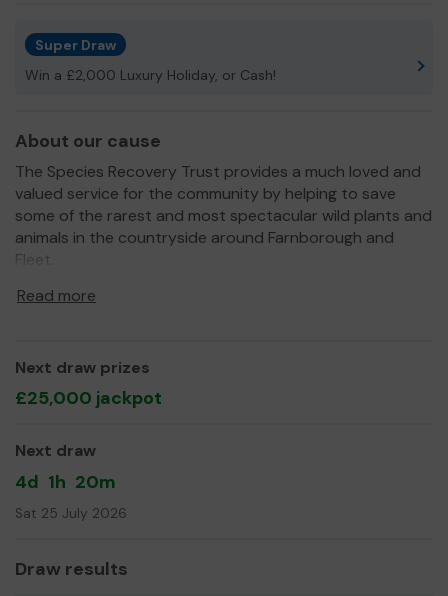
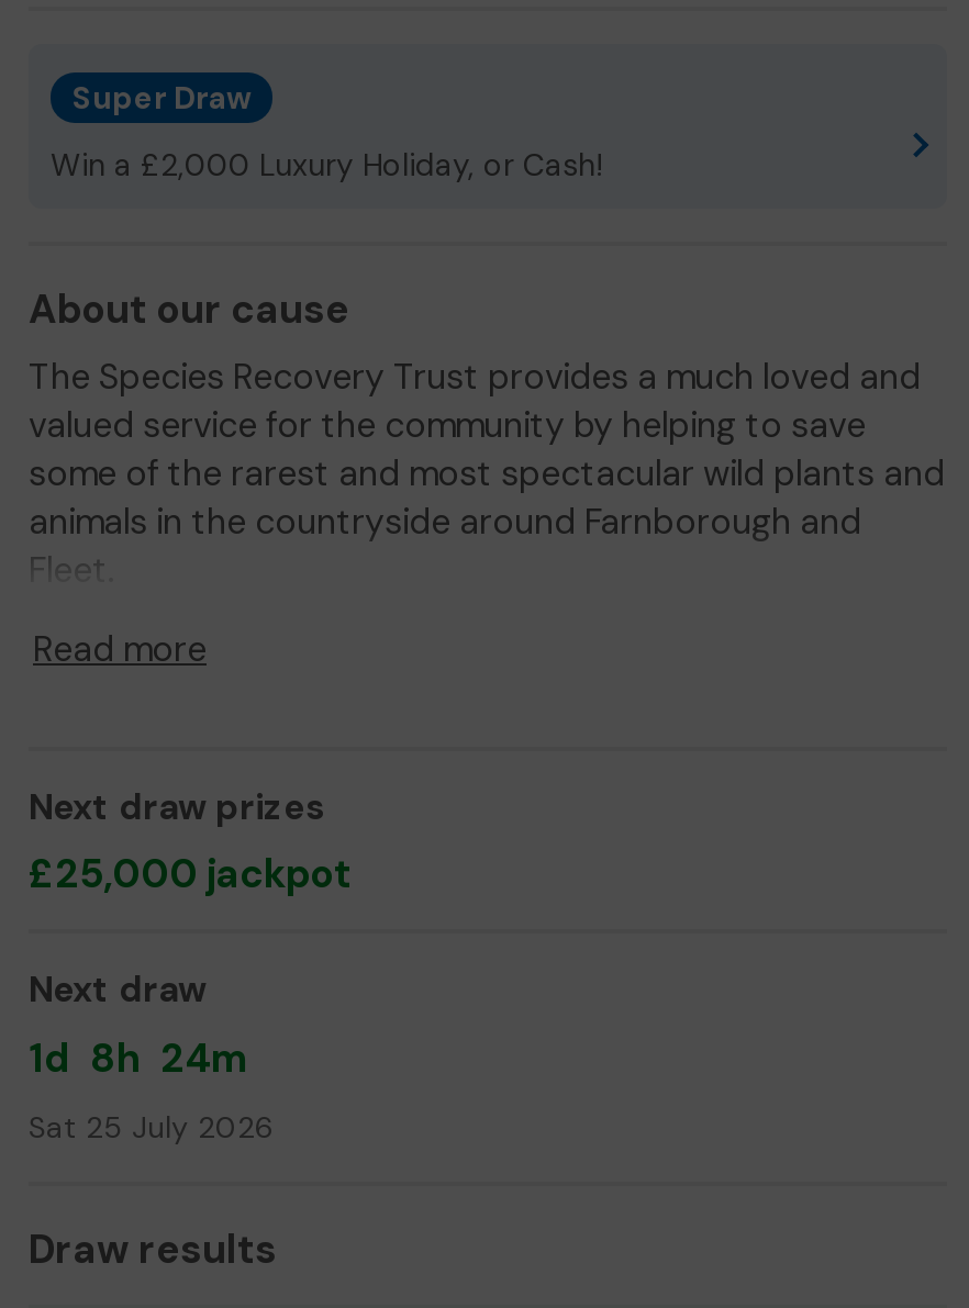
- 4d 1h 20m
+ 1d 8h 24m
